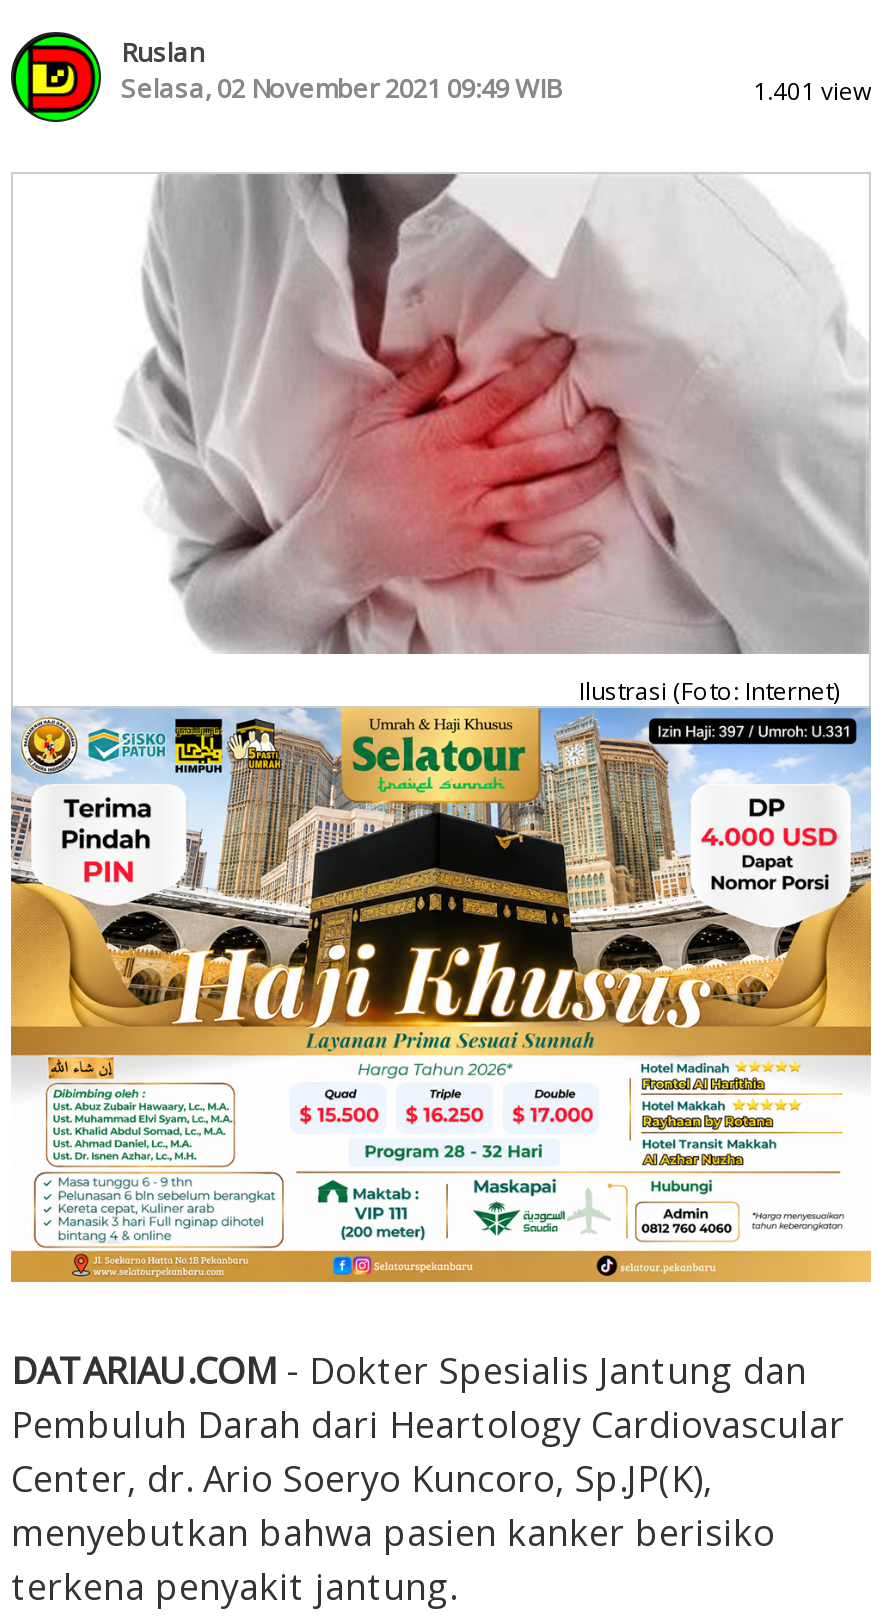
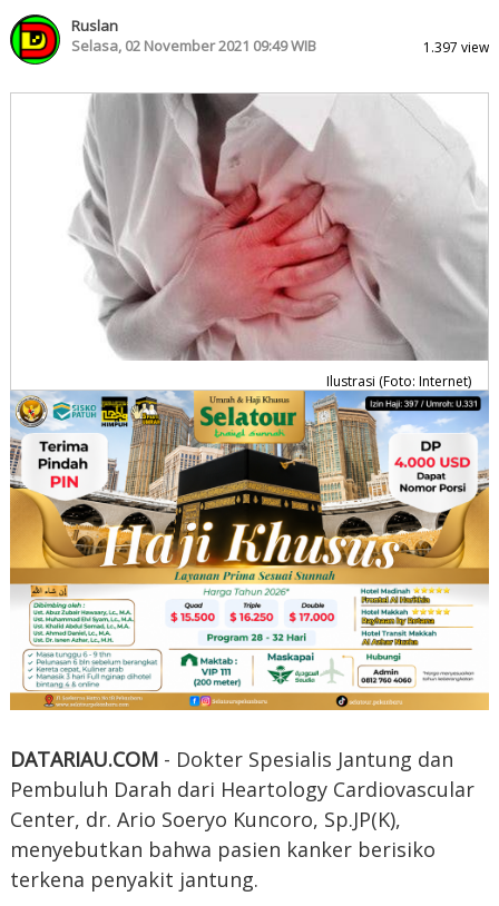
- 1.401 view
+ 1.397 view
